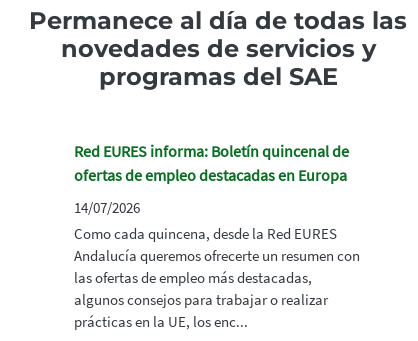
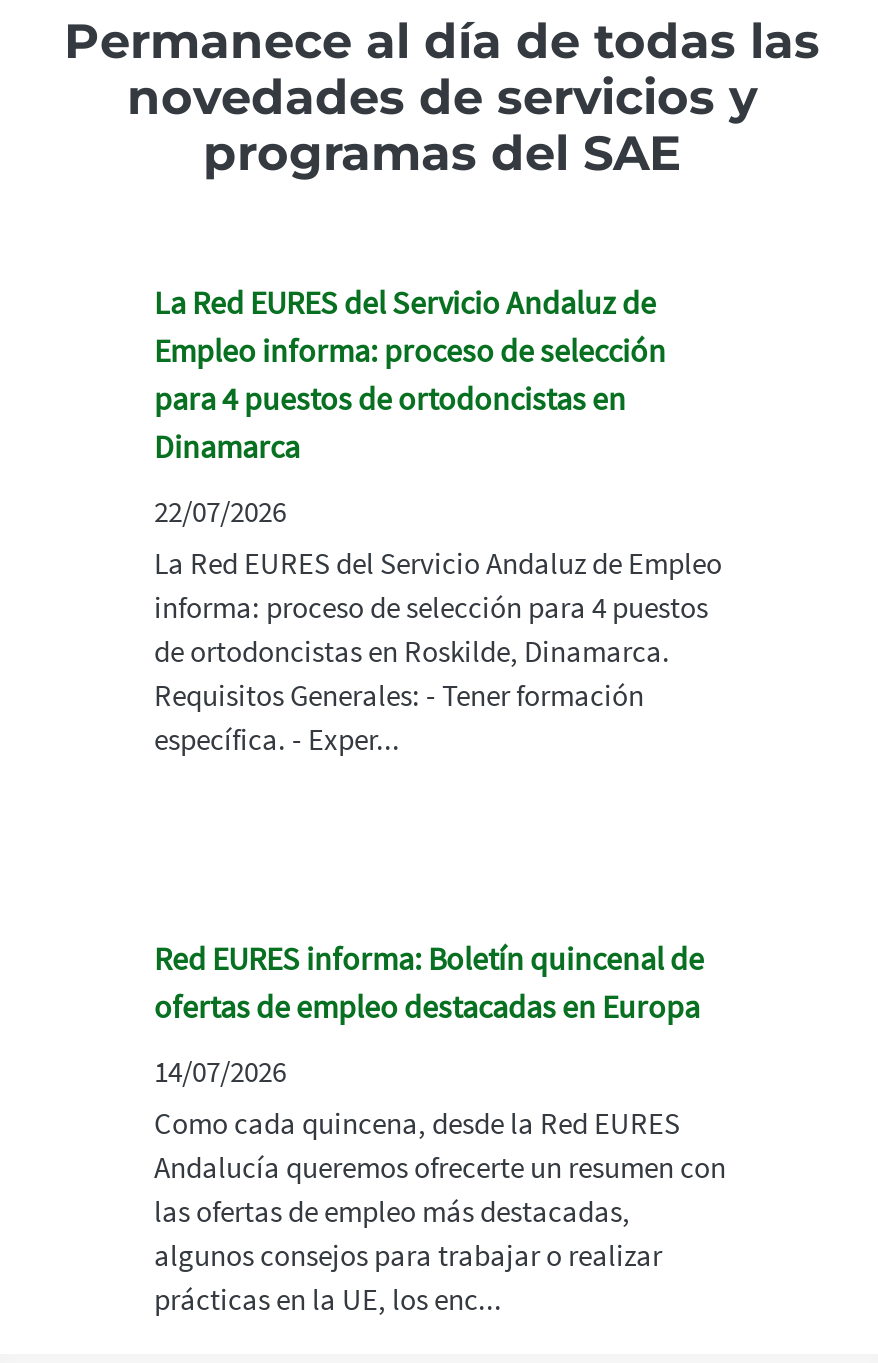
+ La Red EURES del Servicio Andaluz de
+ Empleo informa: proceso de selección
+ para 4 puestos de ortodoncistas en
+ Dinamarca
+ 22/07/2026
+ La Red EURES del Servicio Andaluz de Empleo
+ informa: proceso de selección para 4 puestos
+ de ortodoncistas en Roskilde, Dinamarca.
+ Requisitos Generales: - Tener formación
+ específica. - Exper...
